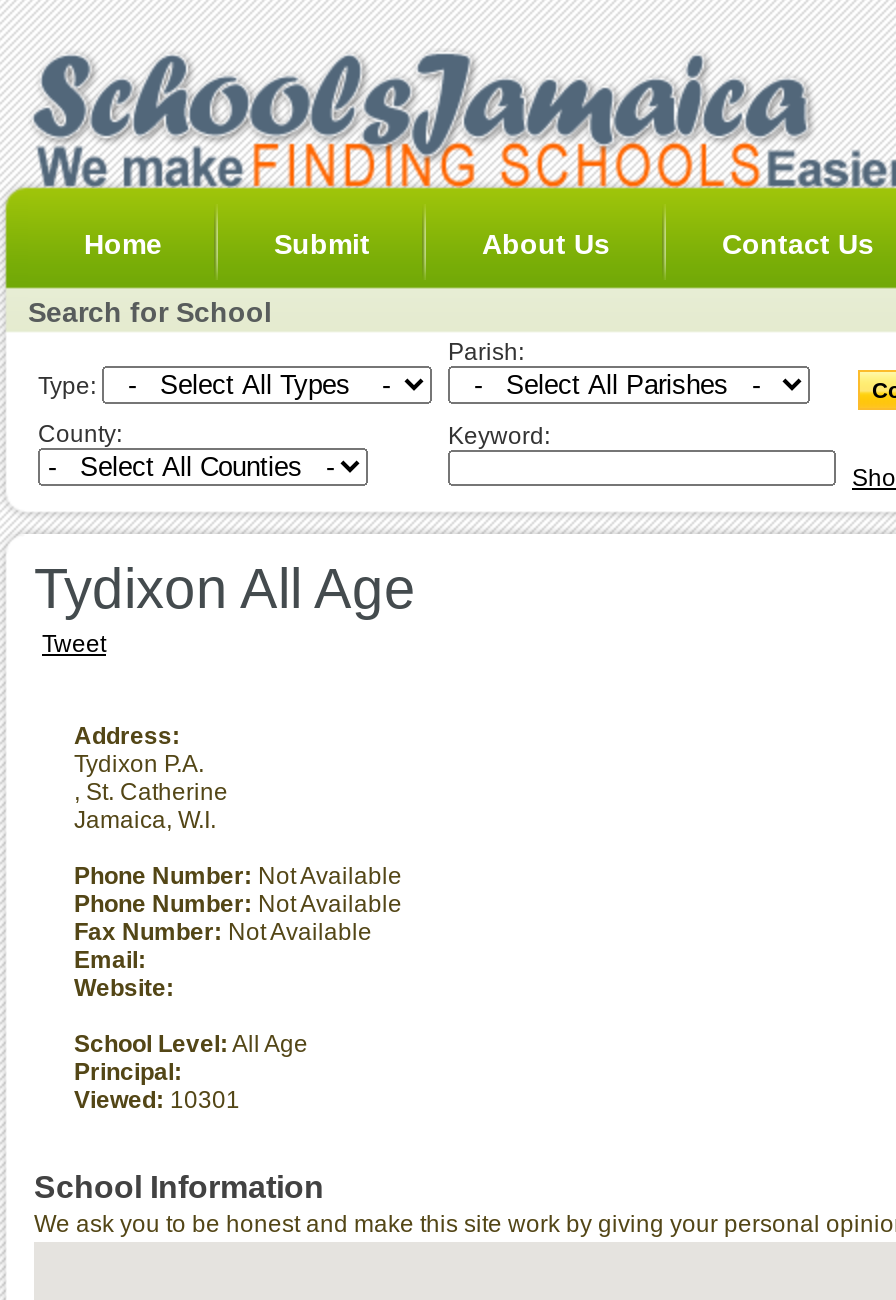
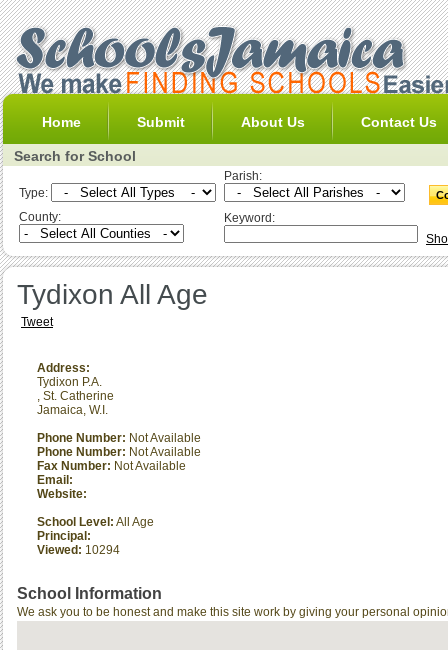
- Viewed: 10301
+ Viewed: 10294
